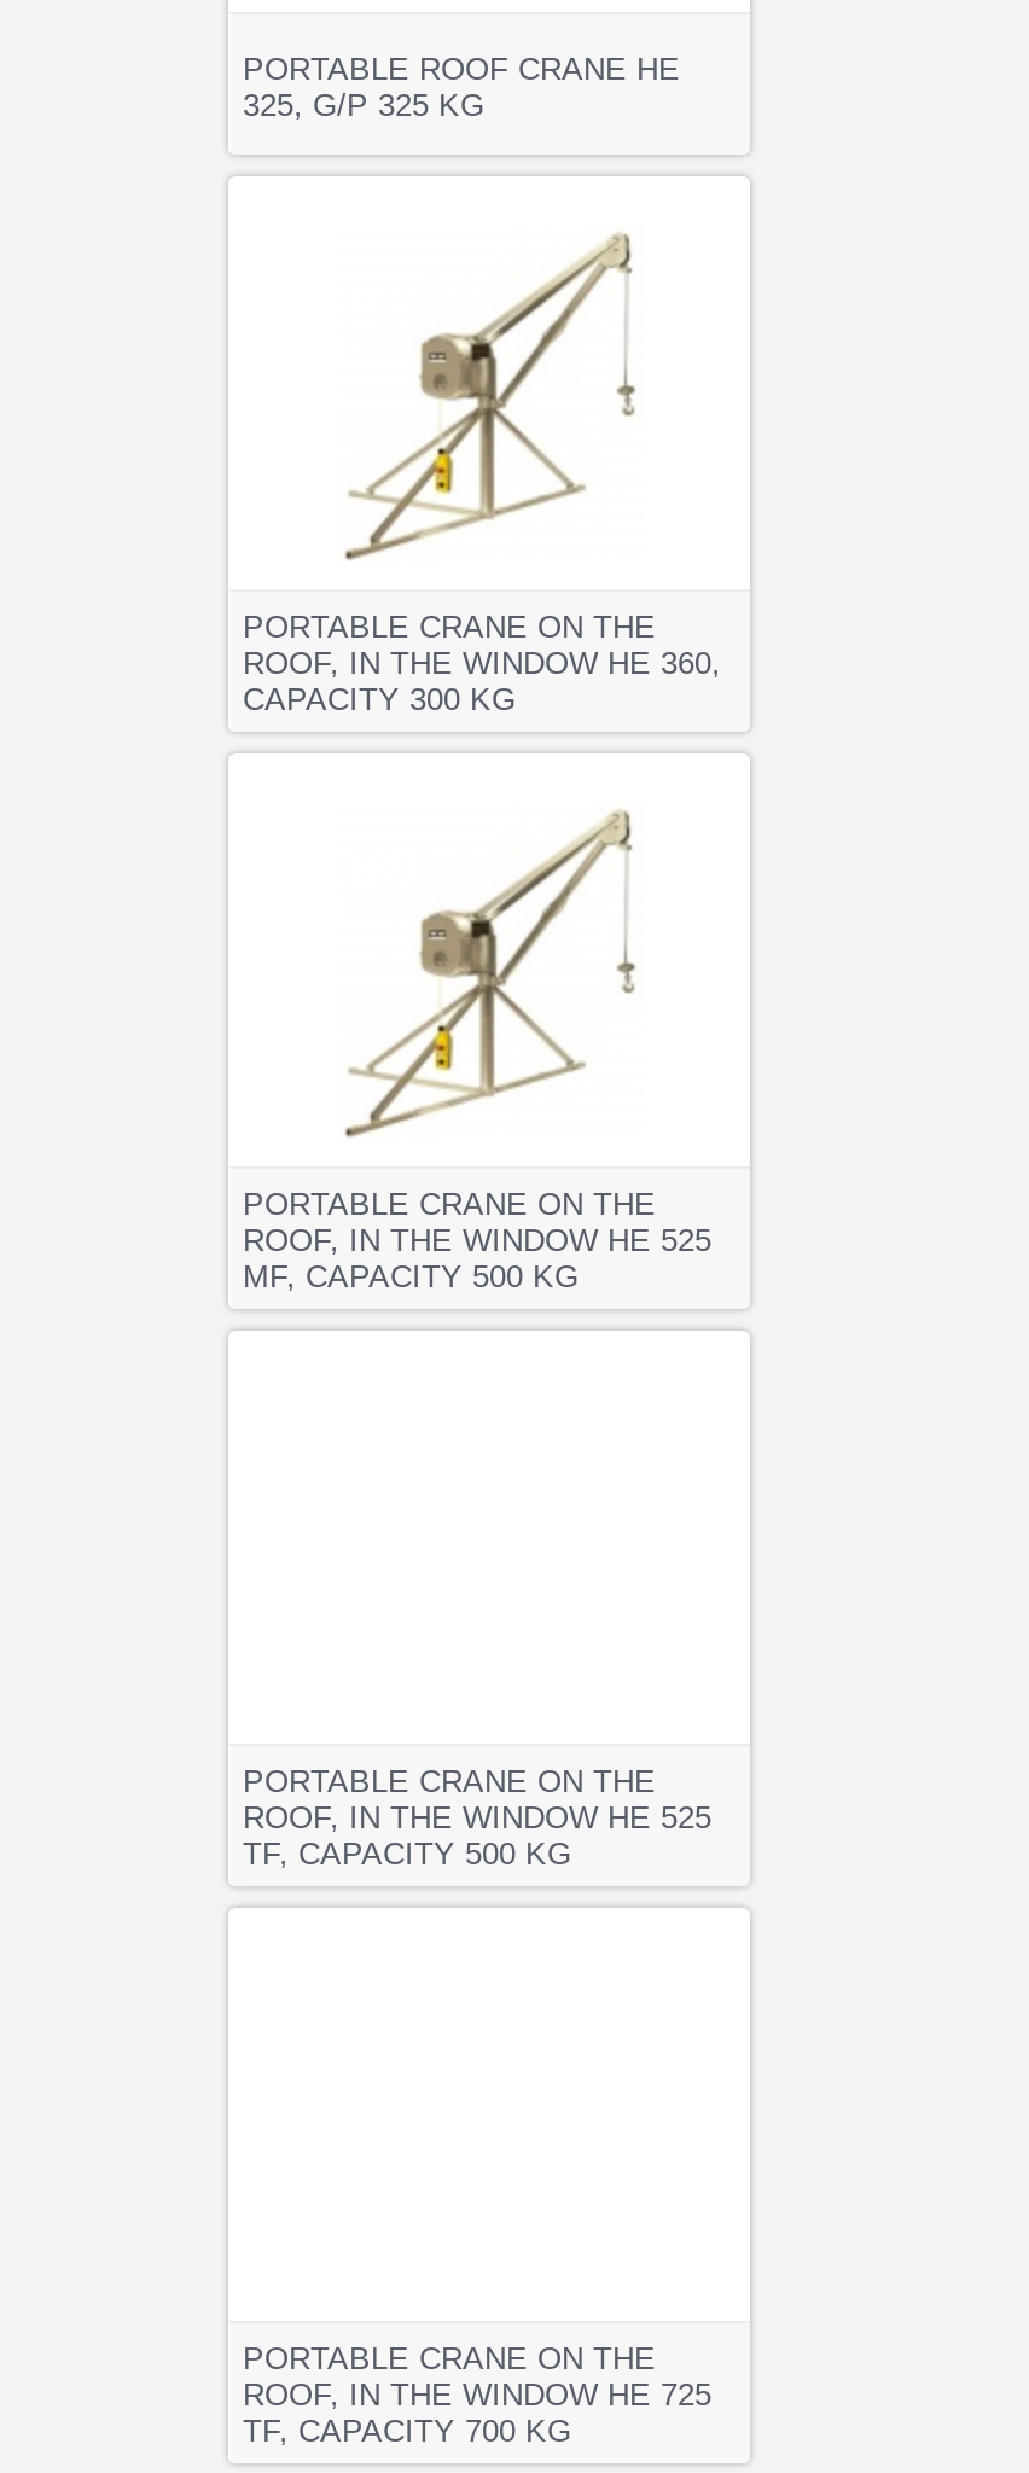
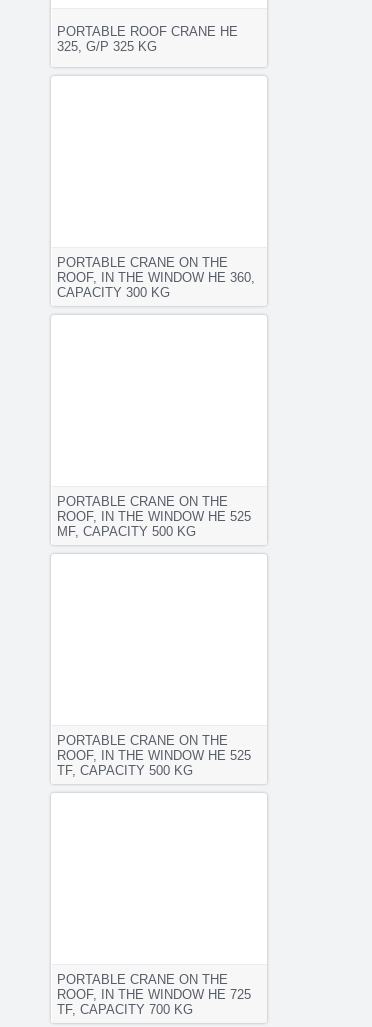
- [image]

- [image]
